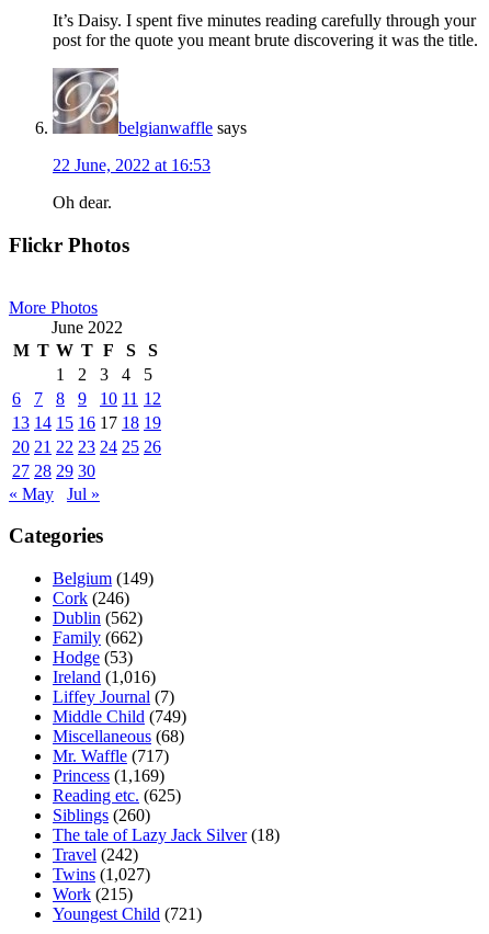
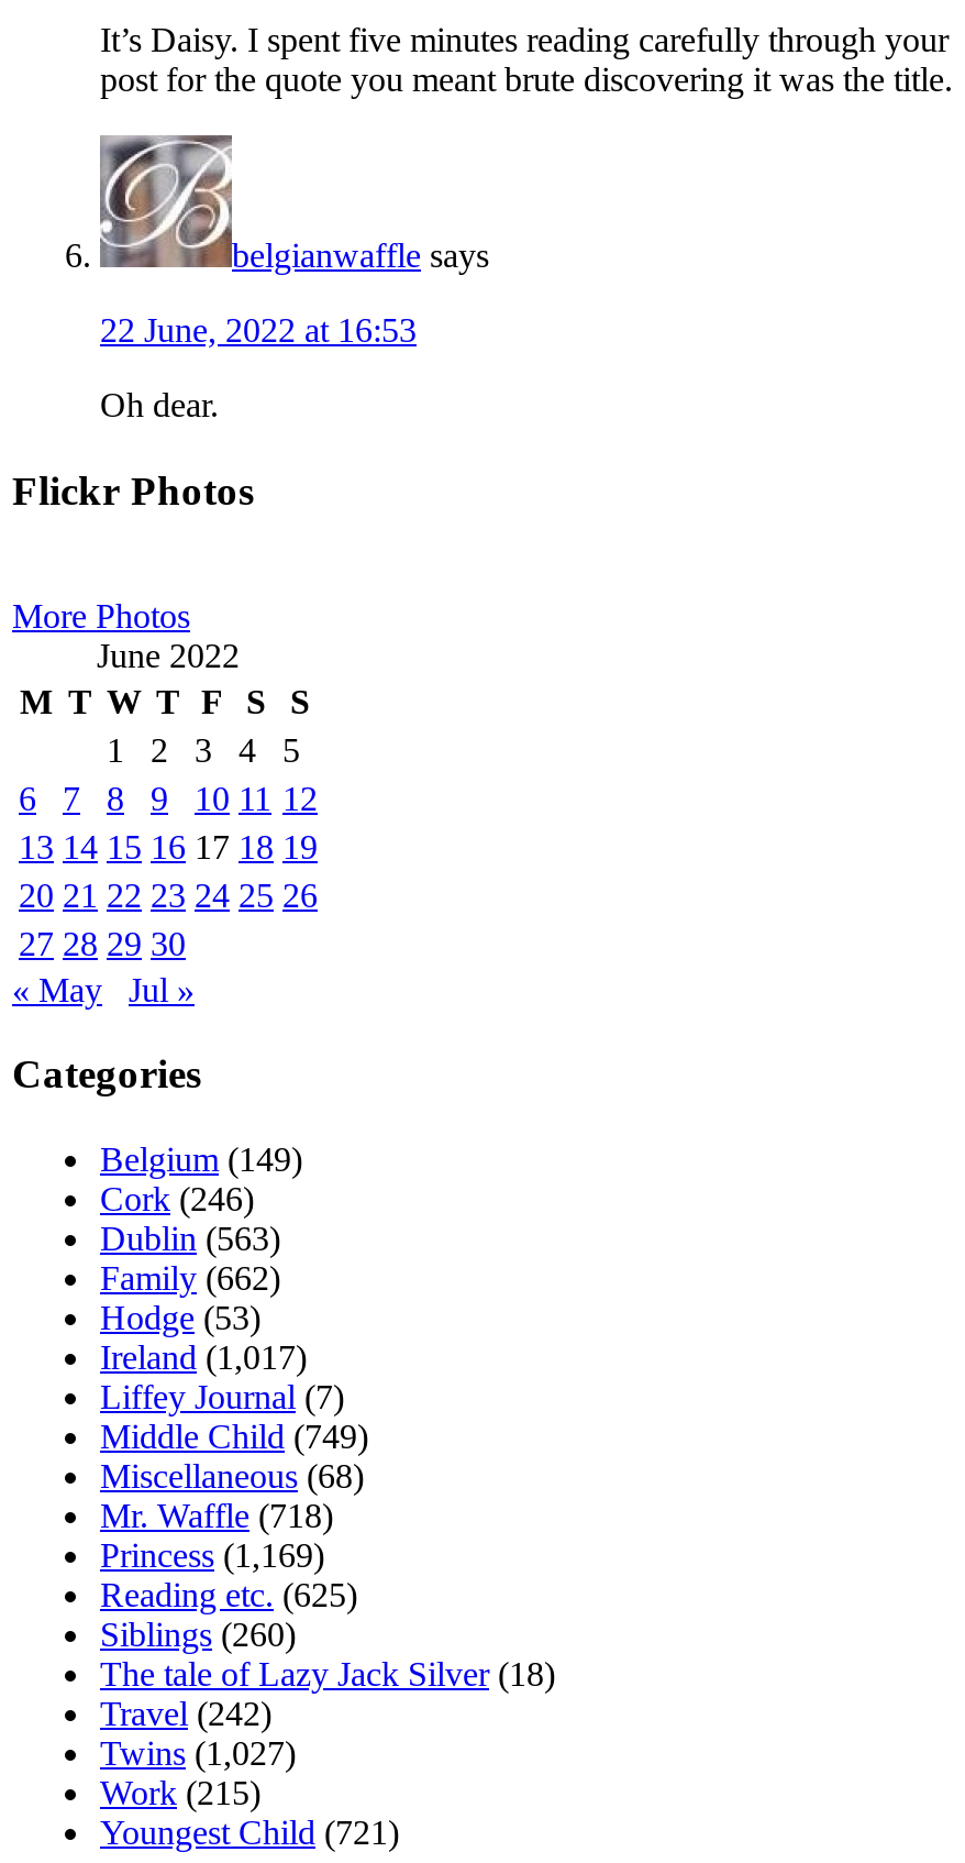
- Dublin (562)
+ Dublin (563)

- Ireland (1,016)
+ Ireland (1,017)

- Mr. Waffle (717)
+ Mr. Waffle (718)
